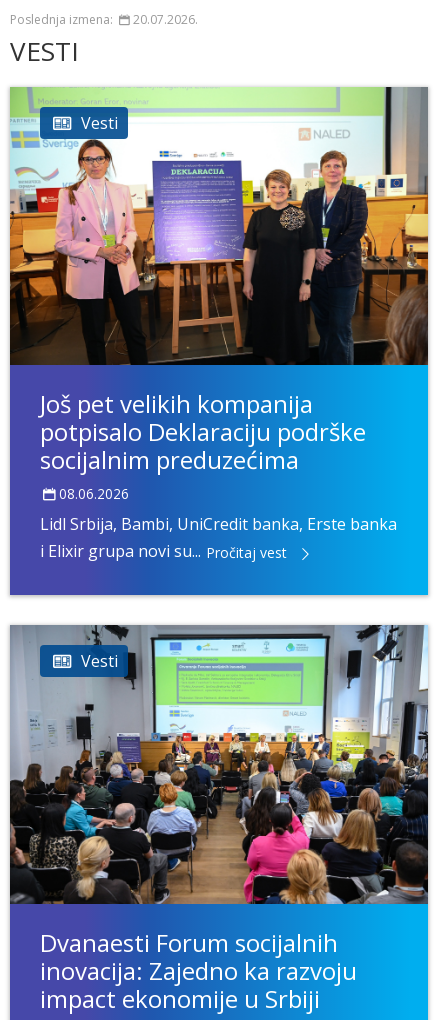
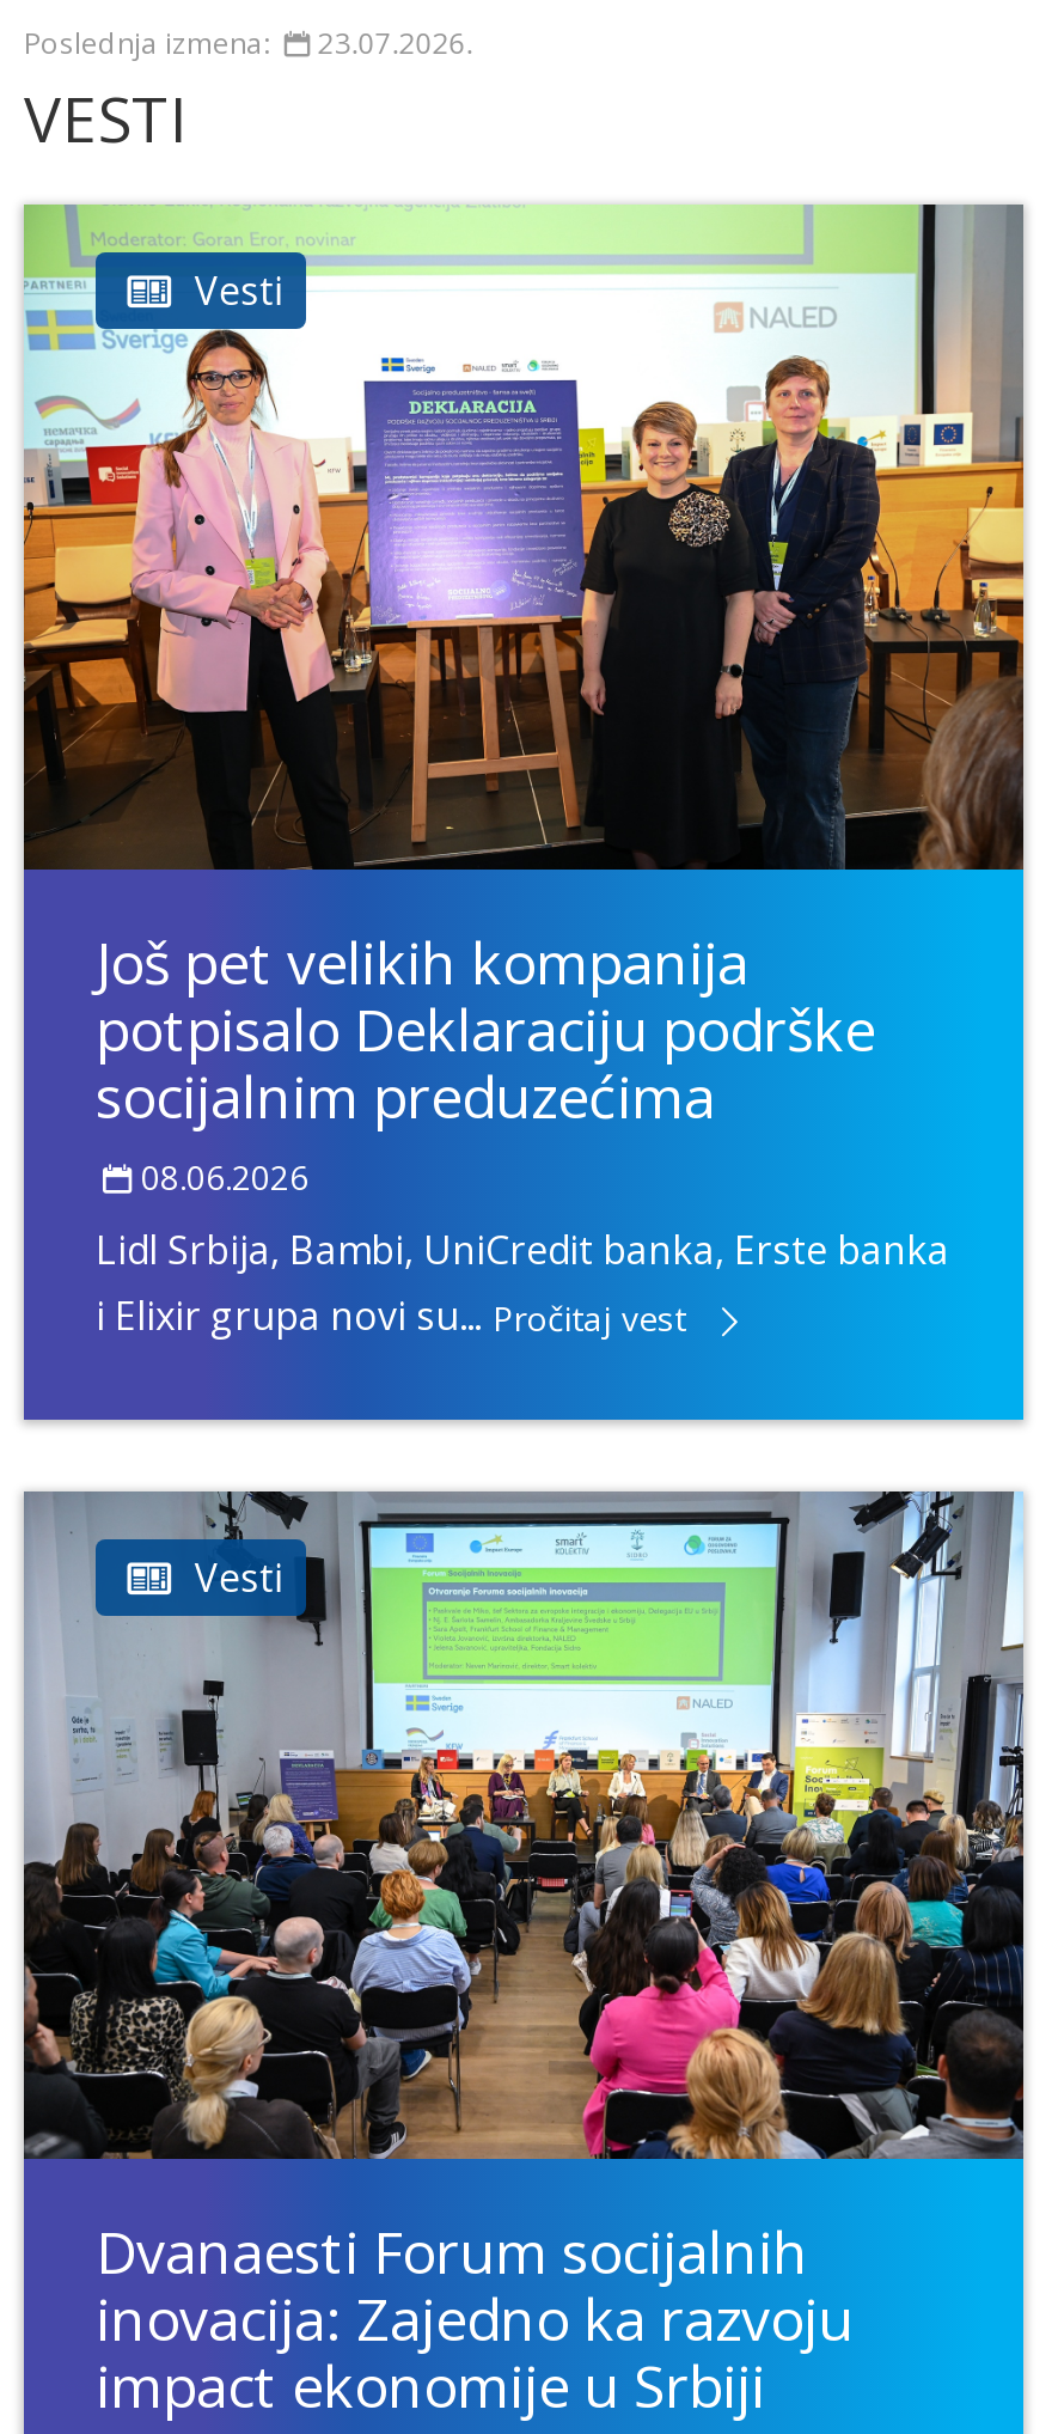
- Poslednja izmena: 20.07.2026.
+ Poslednja izmena: 23.07.2026.
